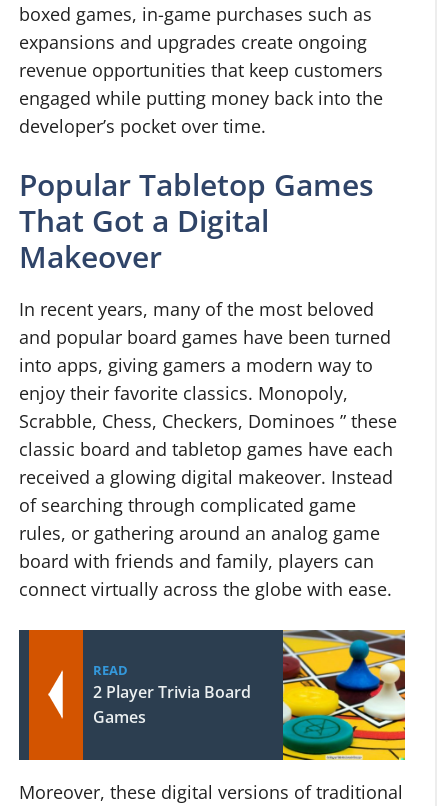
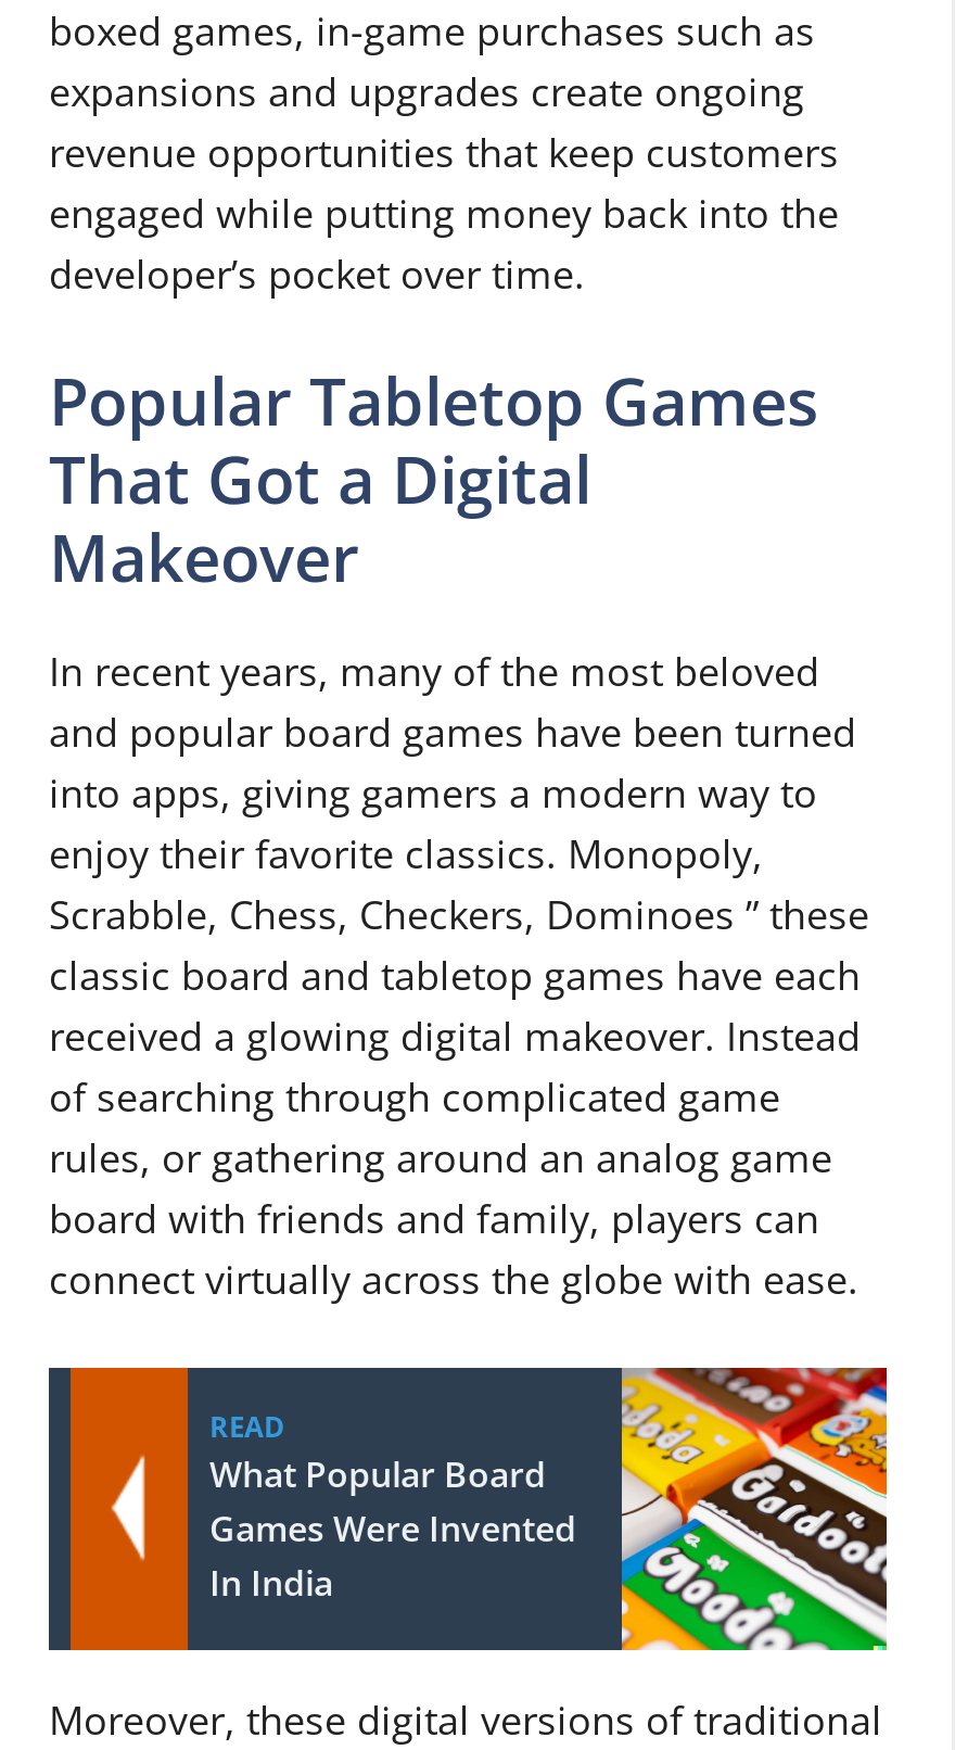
- [image]
- 2 Player Trivia Board
- Games
+ [image]
+ What Popular Board
+ Games Were Invented
+ In India
